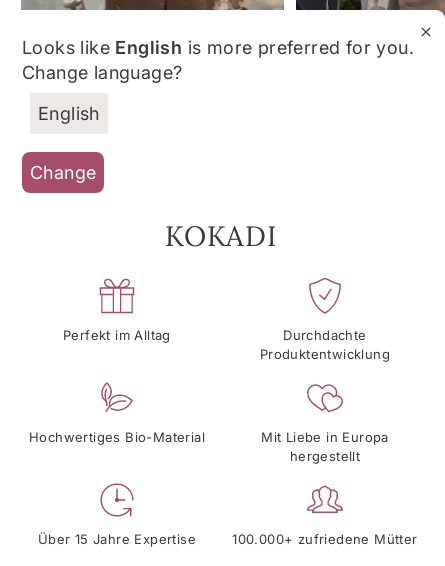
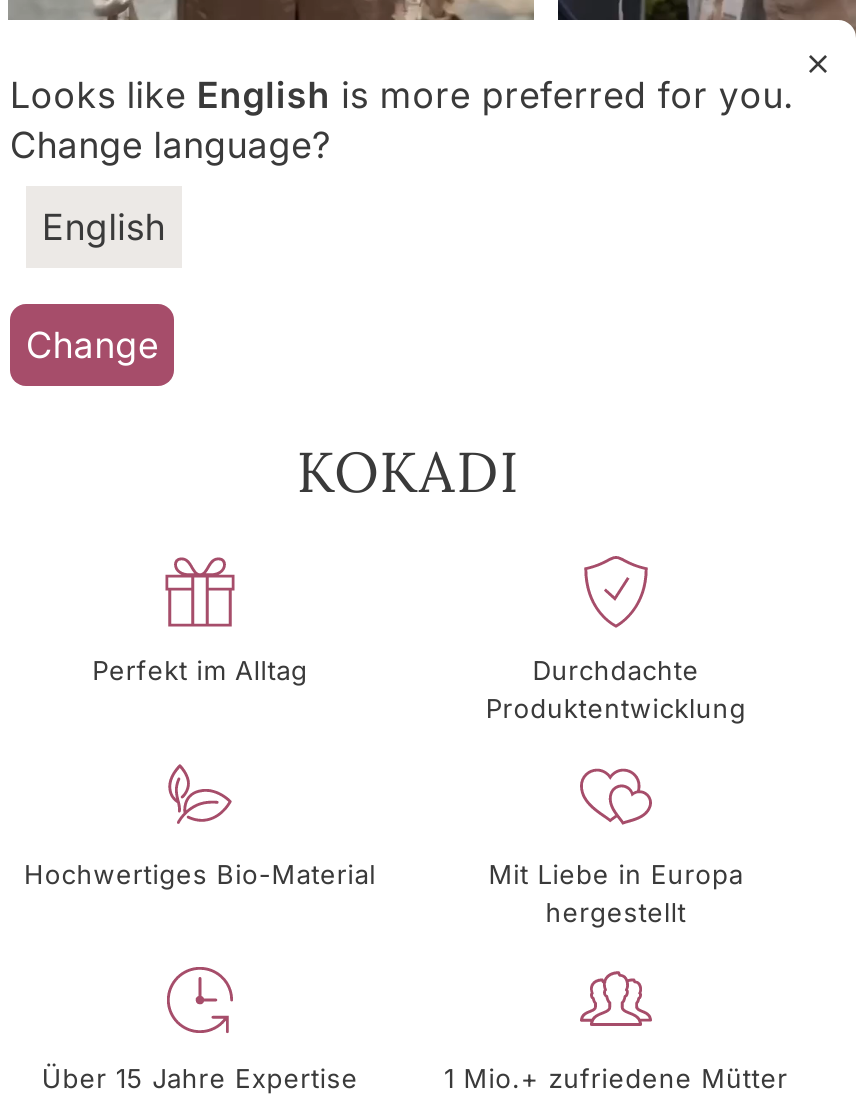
- 100.000+ zufriedene Mütter
+ 1 Mio.+ zufriedene Mütter
